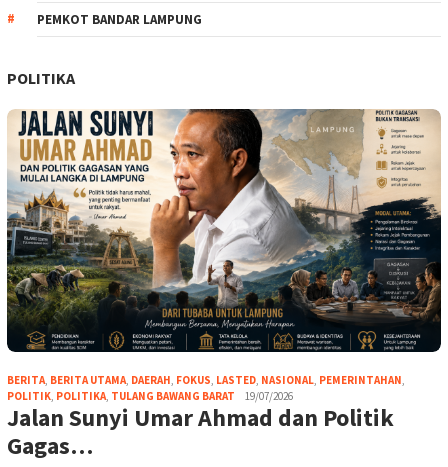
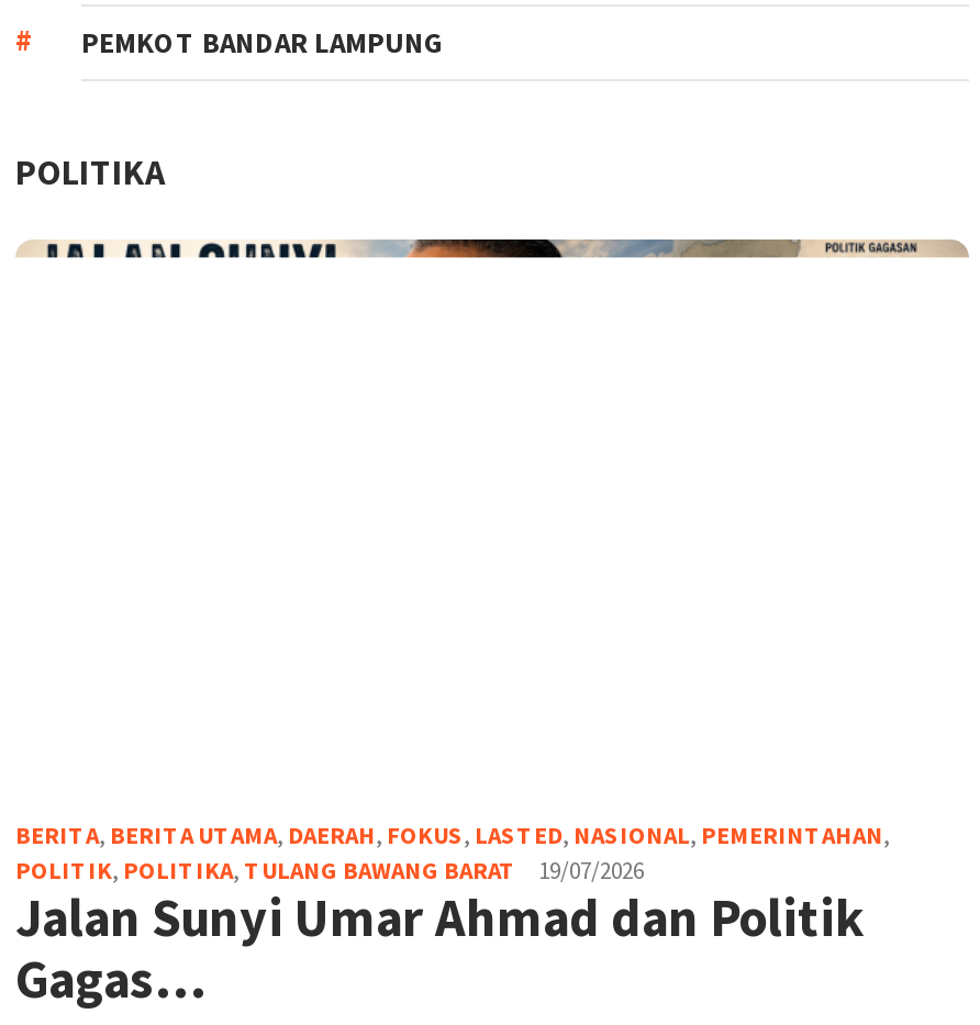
- [image]
